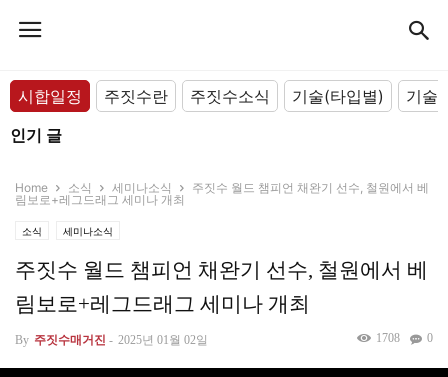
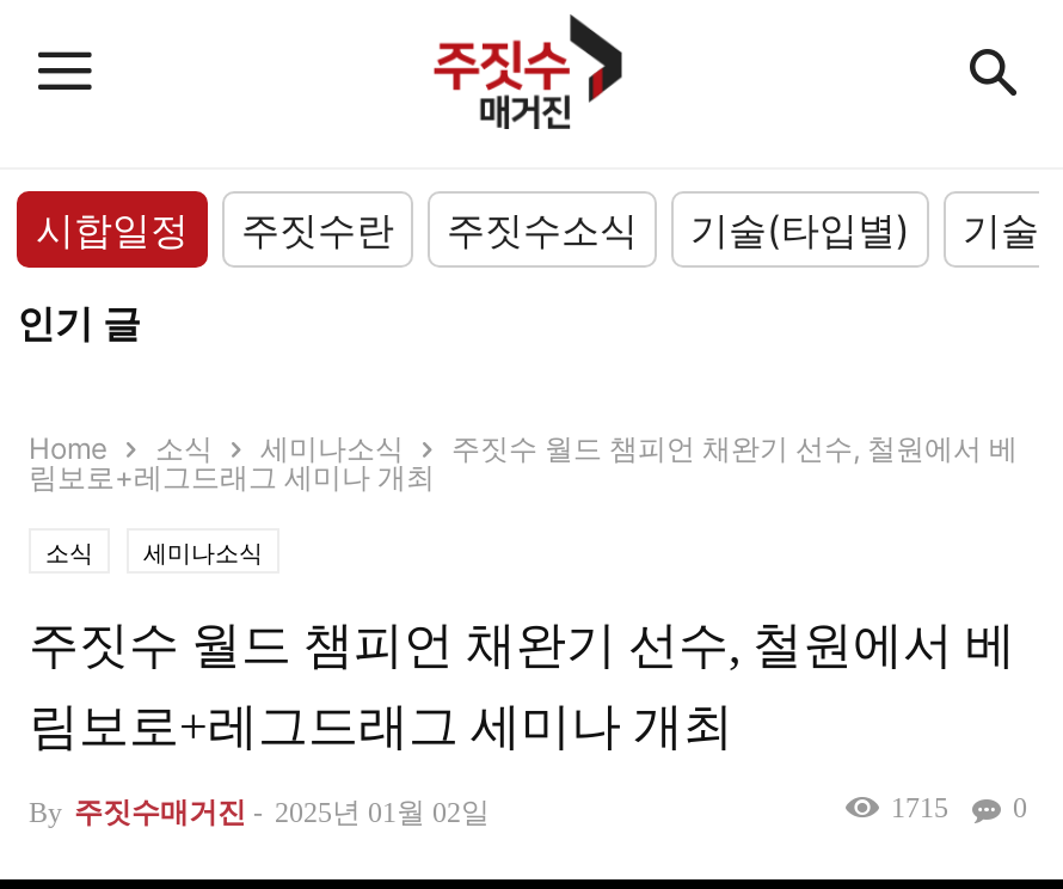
+ [image]

- 1708 0
+ 1715 0
